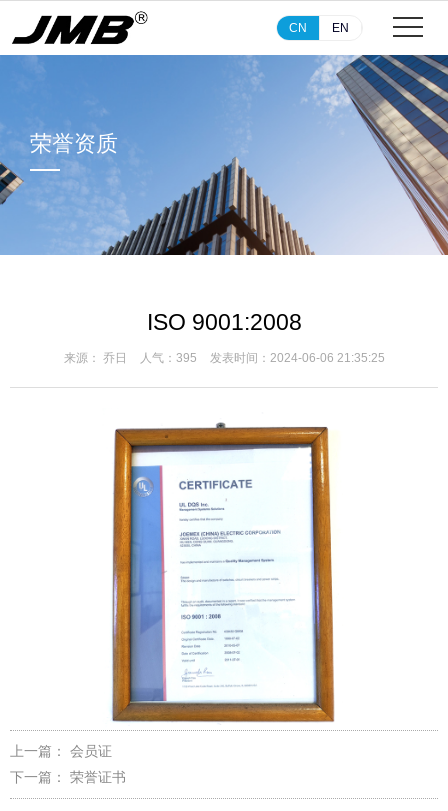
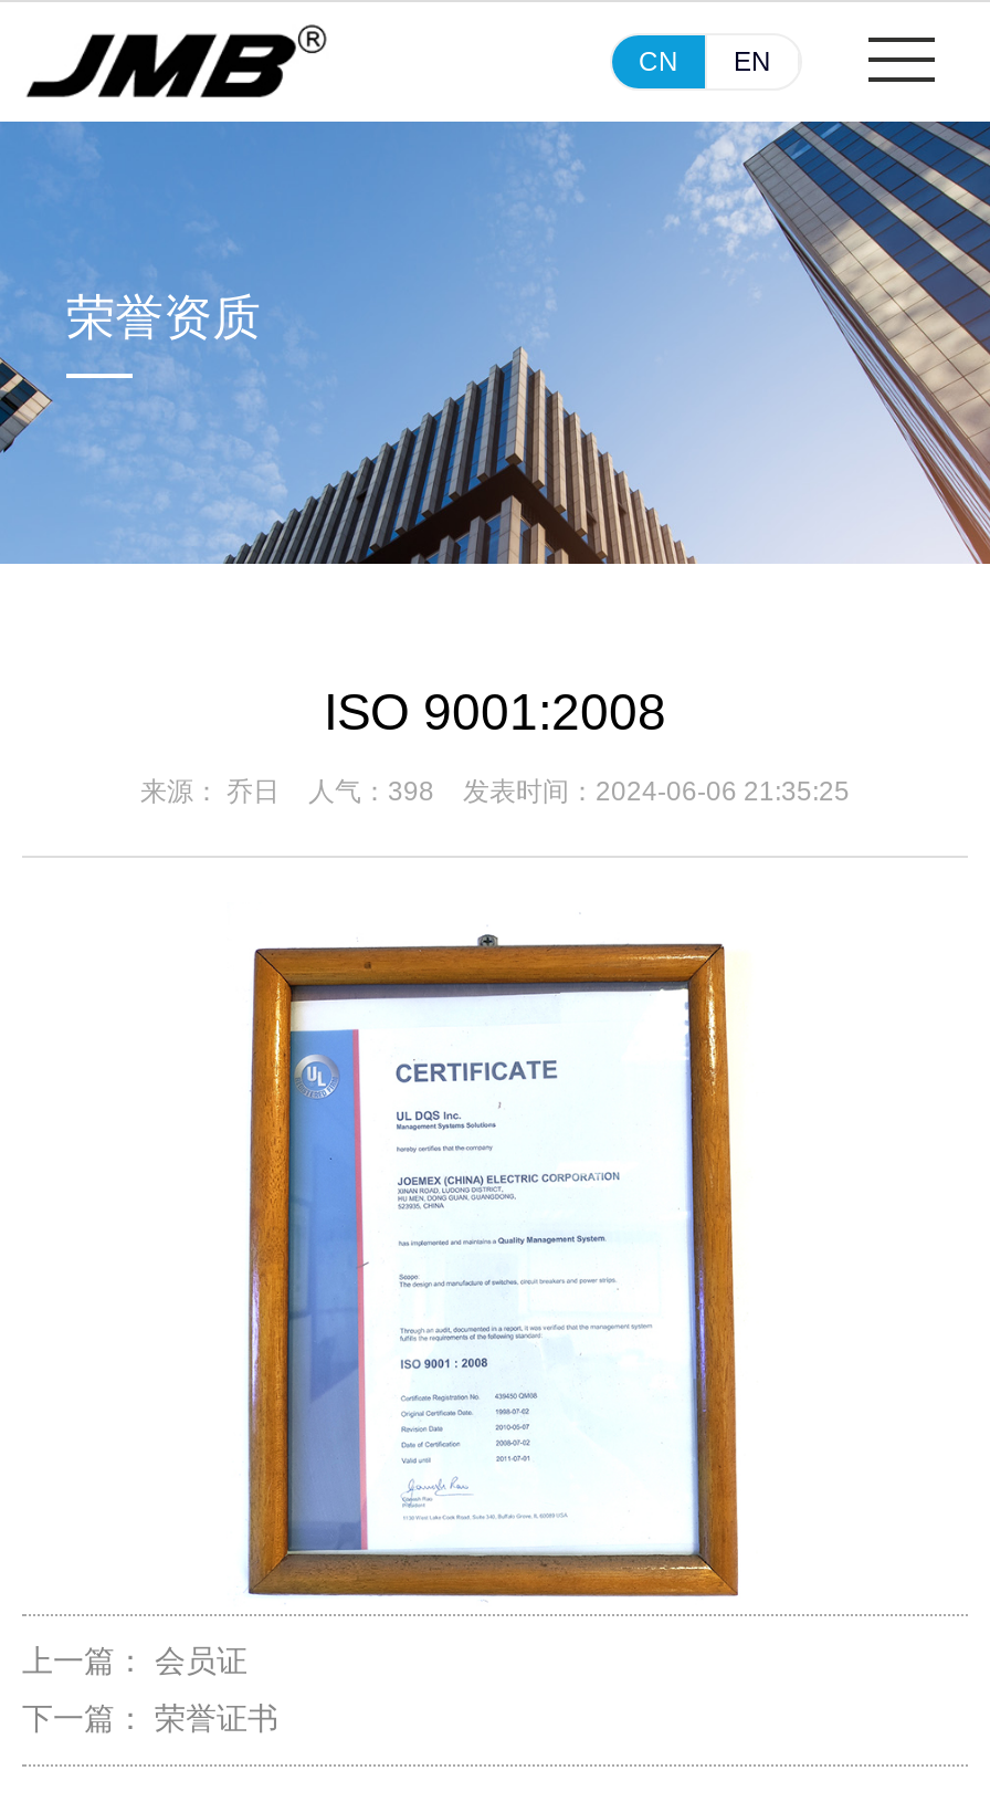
- 来源： 乔日 人气：395 发表时间：2024-06-06 21:35:25
+ 来源： 乔日 人气：398 发表时间：2024-06-06 21:35:25
